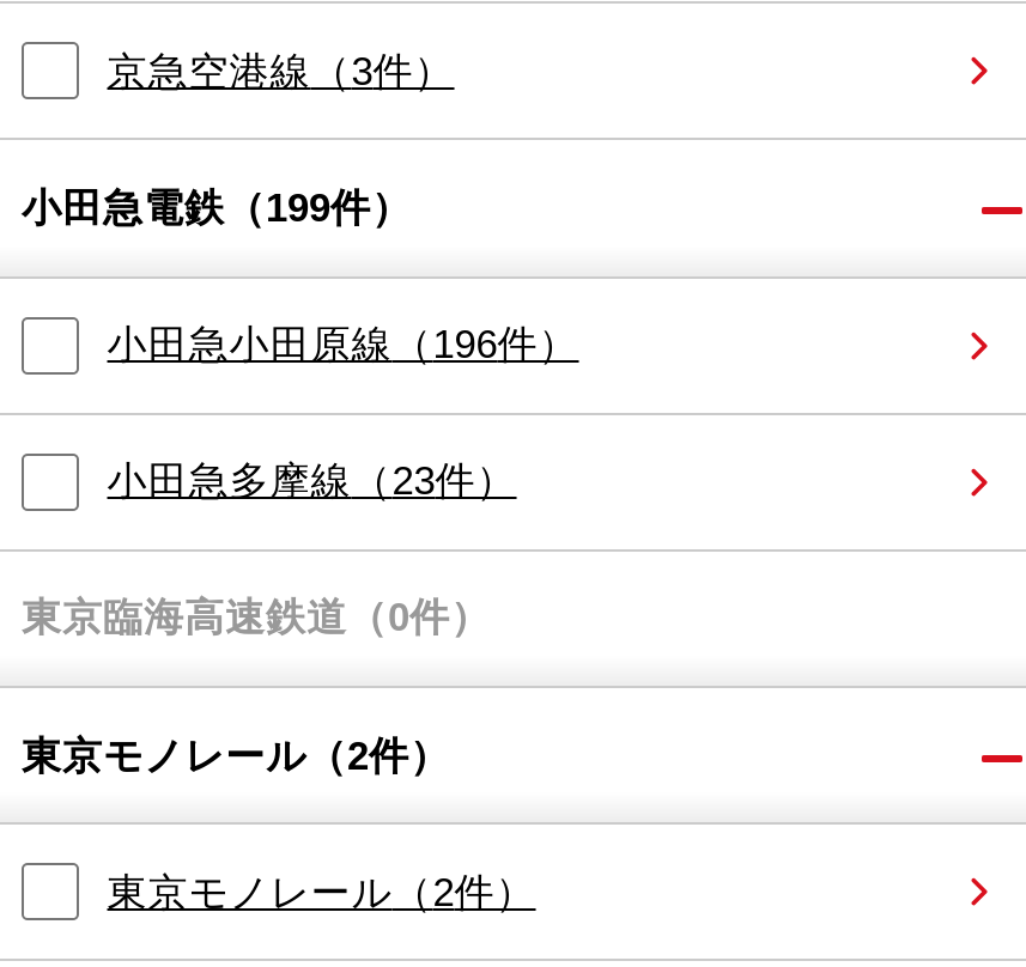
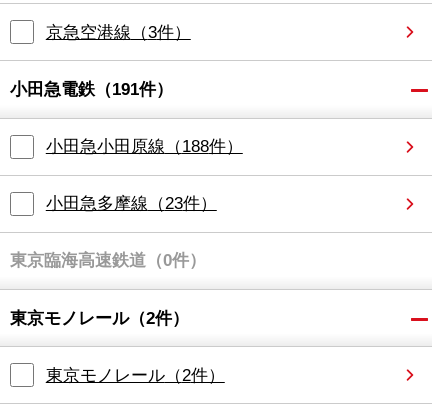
- 小田急電鉄（199件）
+ 小田急電鉄（191件）

- 小田急小田原線（196件）
+ 小田急小田原線（188件）
